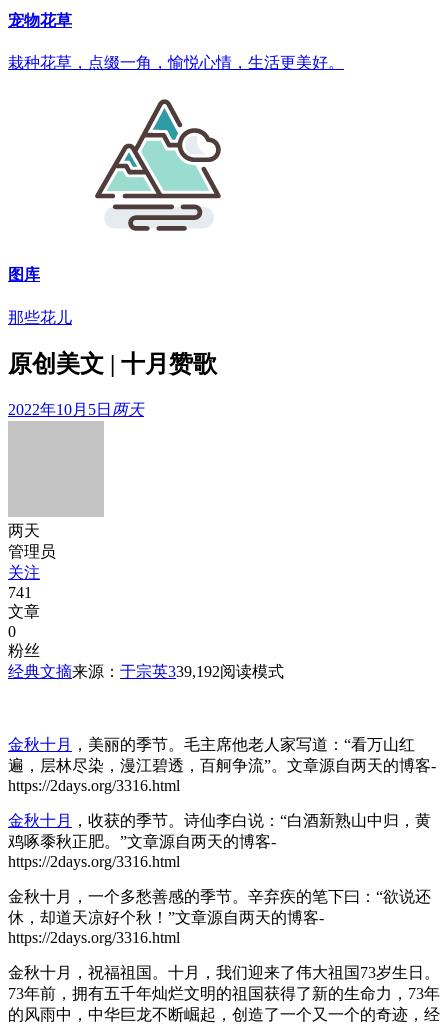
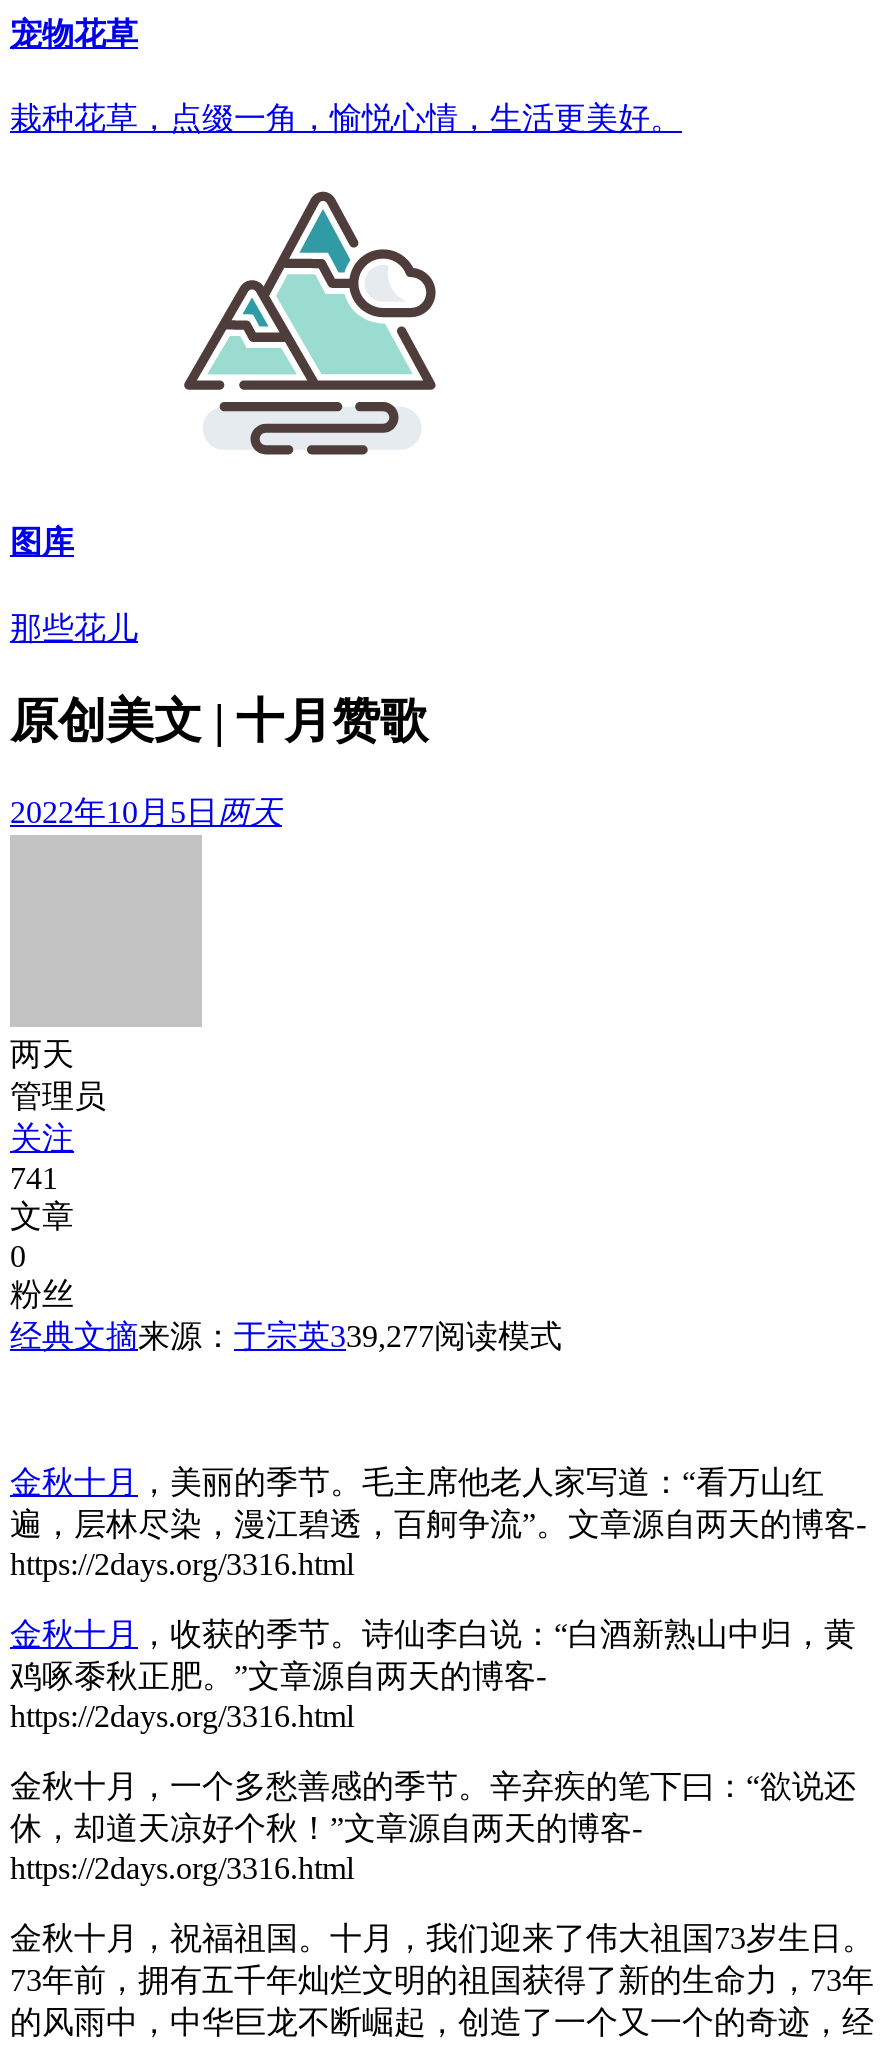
- 经典文摘来源：于宗英339,192阅读模式
+ 经典文摘来源：于宗英339,277阅读模式
